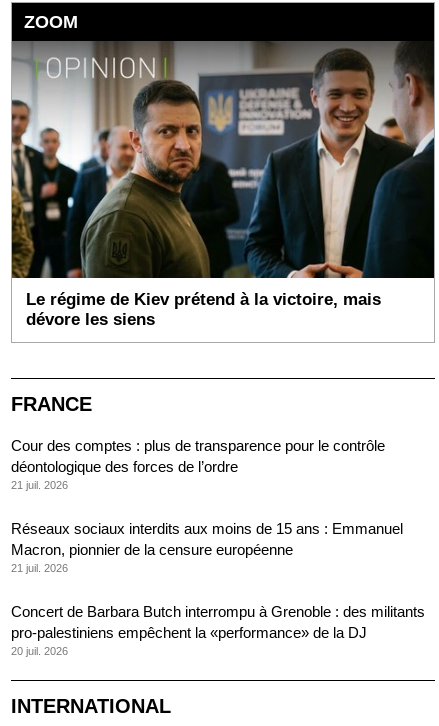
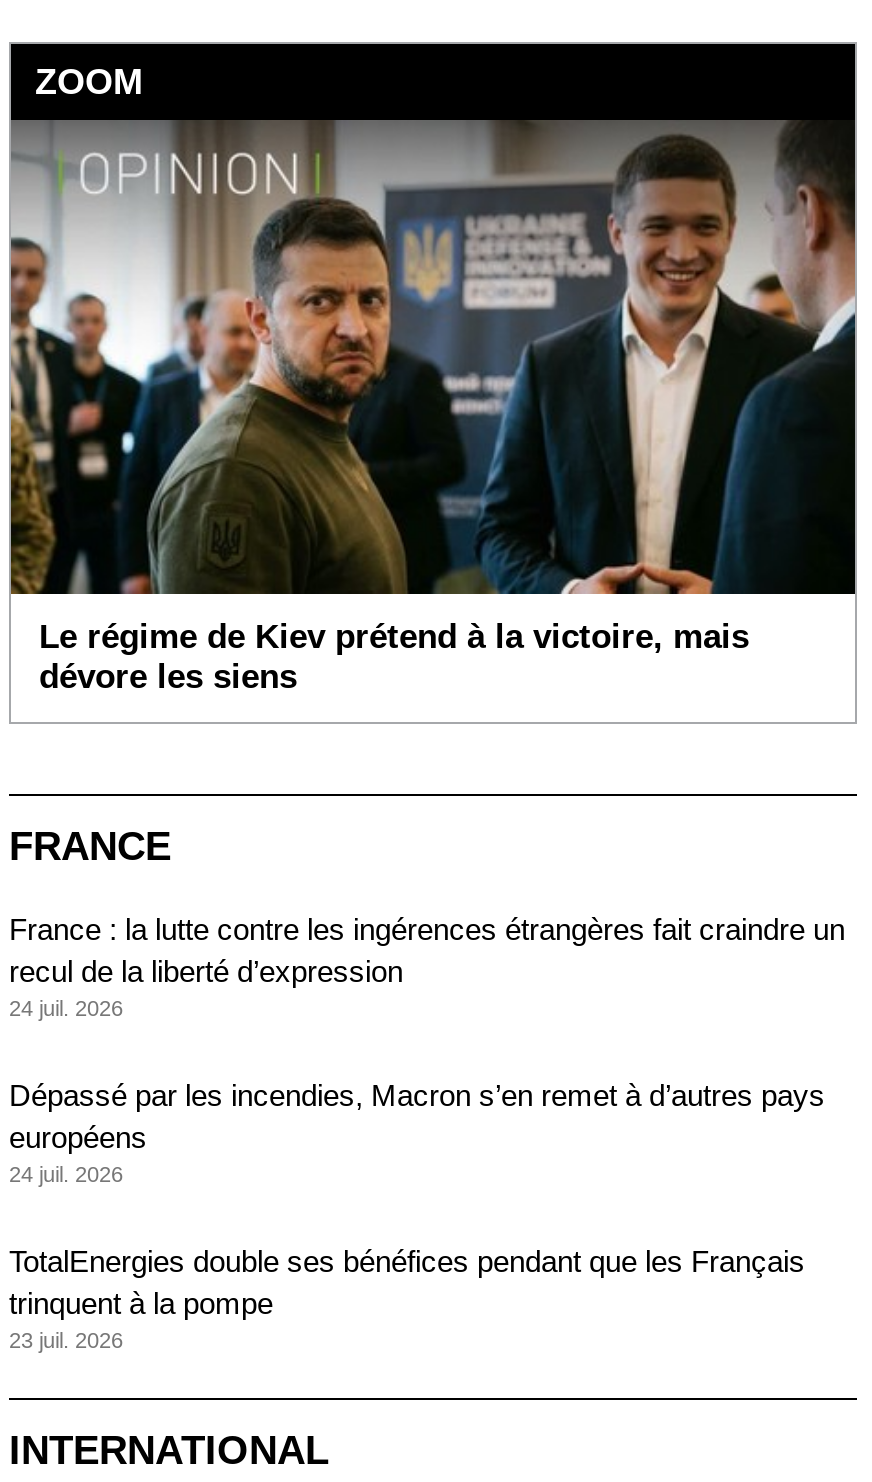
- Cour des comptes : plus de transparence pour le contrôle
- déontologique des forces de l’ordre
- 21 juil. 2026
+ France : la lutte contre les ingérences étrangères fait craindre un
+ recul de la liberté d’expression
+ 24 juil. 2026

- Réseaux sociaux interdits aux moins de 15 ans : Emmanuel
- Macron, pionnier de la censure européenne
- 21 juil. 2026
+ Dépassé par les incendies, Macron s’en remet à d’autres pays
+ européens
+ 24 juil. 2026

- Concert de Barbara Butch interrompu à Grenoble : des militants
- pro-palestiniens empêchent la «performance» de la DJ
- 20 juil. 2026
+ TotalEnergies double ses bénéfices pendant que les Français
+ trinquent à la pompe
+ 23 juil. 2026
